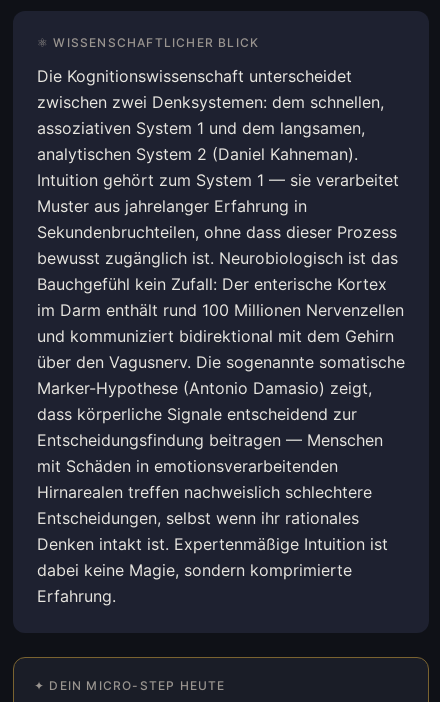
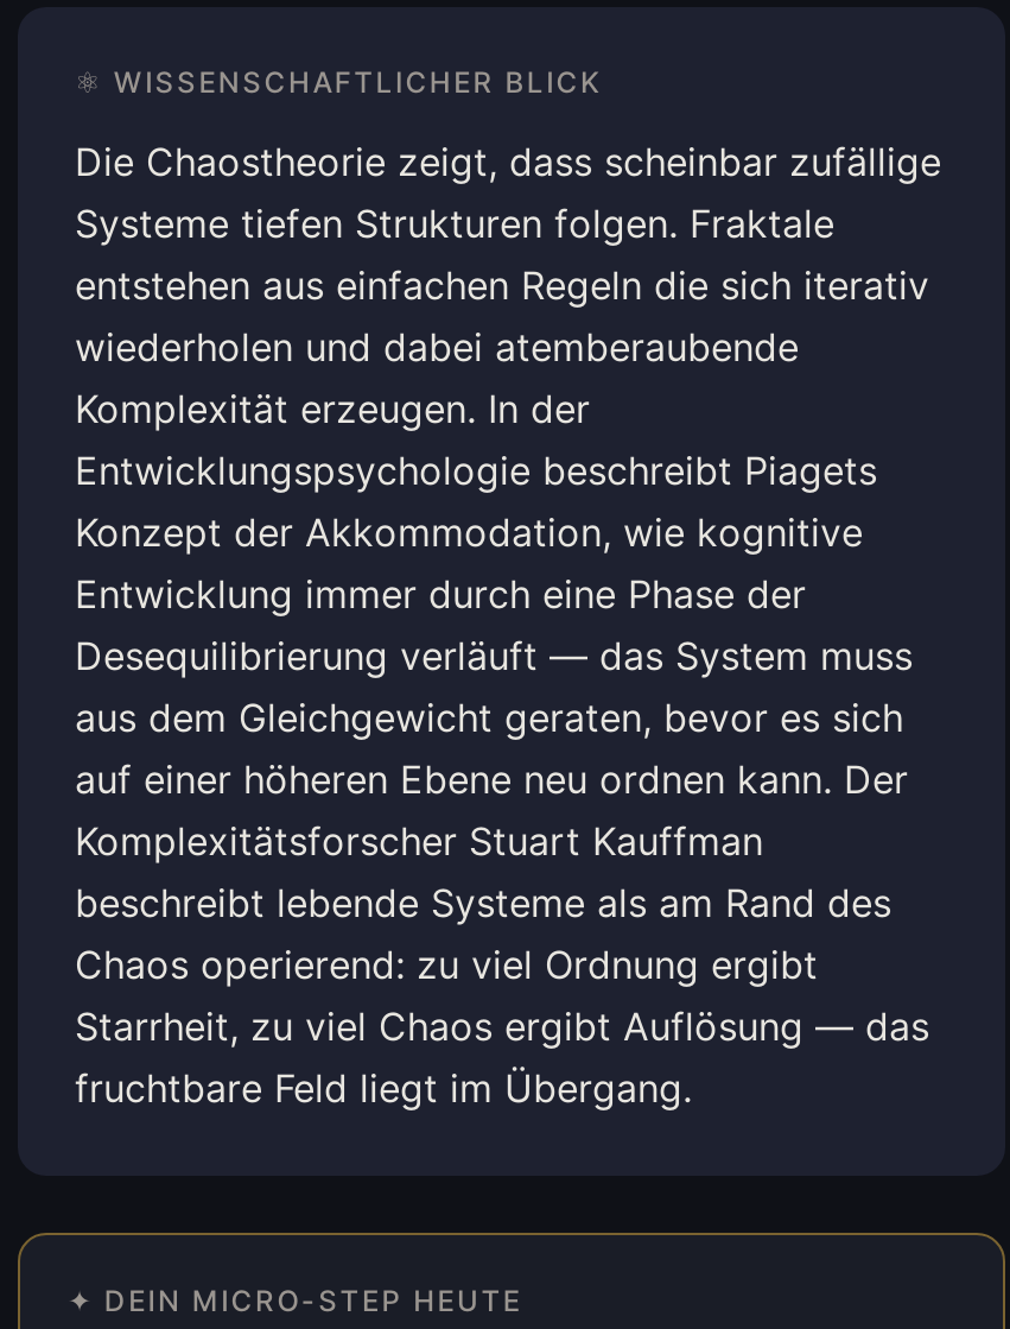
- Die Kognitionswissenschaft unterscheidet
- zwischen zwei Denksystemen: dem schnellen,
- assoziativen System 1 und dem langsamen,
- analytischen System 2 (Daniel Kahneman).
- Intuition gehört zum System 1 — sie verarbeitet
- Muster aus jahrelanger Erfahrung in
- Sekundenbruchteilen, ohne dass dieser Prozess
- bewusst zugänglich ist. Neurobiologisch ist das
- Bauchgefühl kein Zufall: Der enterische Kortex
- im Darm enthält rund 100 Millionen Nervenzellen
- und kommuniziert bidirektional mit dem Gehirn
- über den Vagusnerv. Die sogenannte somatische
- Marker-Hypothese (Antonio Damasio) zeigt,
- dass körperliche Signale entscheidend zur
- Entscheidungsfindung beitragen — Menschen
- mit Schäden in emotionsverarbeitenden
- Hirnarealen treffen nachweislich schlechtere
- Entscheidungen, selbst wenn ihr rationales
- Denken intakt ist. Expertenmäßige Intuition ist
- dabei keine Magie, sondern komprimierte
- Erfahrung.
+ Die Chaostheorie zeigt, dass scheinbar zufällige
+ Systeme tiefen Strukturen folgen. Fraktale
+ entstehen aus einfachen Regeln die sich iterativ
+ wiederholen und dabei atemberaubende
+ Komplexität erzeugen. In der
+ Entwicklungspsychologie beschreibt Piagets
+ Konzept der Akkommodation, wie kognitive
+ Entwicklung immer durch eine Phase der
+ Desequilibrierung verläuft — das System muss
+ aus dem Gleichgewicht geraten, bevor es sich
+ auf einer höheren Ebene neu ordnen kann. Der
+ Komplexitätsforscher Stuart Kauffman
+ beschreibt lebende Systeme als am Rand des
+ Chaos operierend: zu viel Ordnung ergibt
+ Starrheit, zu viel Chaos ergibt Auflösung — das
+ fruchtbare Feld liegt im Übergang.
